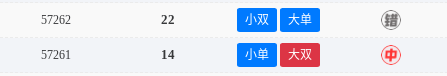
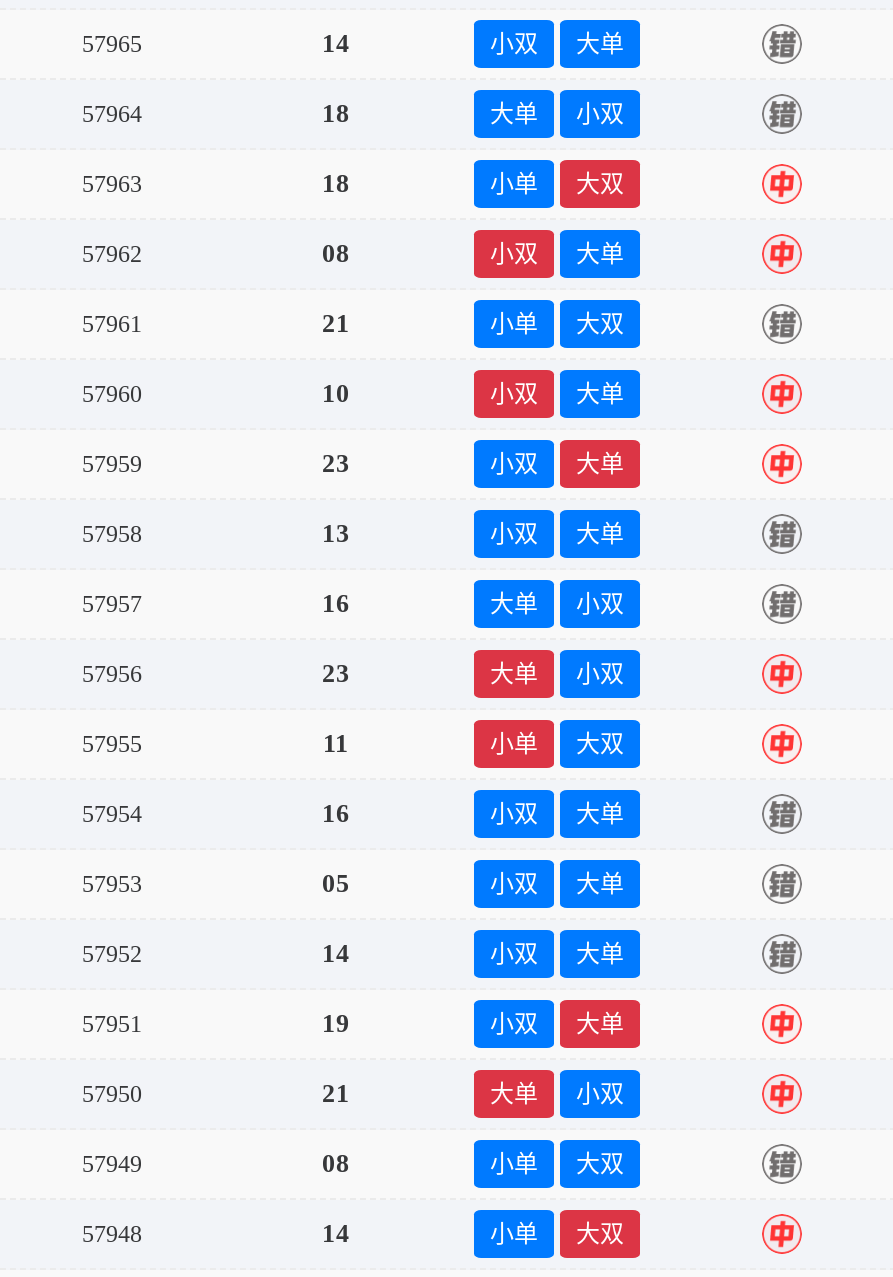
- 57262
- 22
+ 57965
+ 14

- 57261
+ 57964
+ 18
+ 大单
+ 小双
+ 错
+ 57963
+ 18
+ 小单
+ 大双
+ 中
+ 57962
+ 08
+ 小双
+ 大单
+ 中
+ 57961
+ 21
+ 小单
+ 大双
+ 错
+ 57960
+ 10
+ 小双
+ 大单
+ 中
+ 57959
+ 23
+ 小双
+ 大单
+ 中
+ 57958
+ 13
+ 小双
+ 大单
+ 错
+ 57957
+ 16
+ 大单
+ 小双
+ 错
+ 57956
+ 23
+ 大单
+ 小双
+ 中
+ 57955
+ 11
+ 小单
+ 大双
+ 中
+ 57954
+ 16
+ 小双
+ 大单
+ 错
+ 57953
+ 05
+ 小双
+ 大单
+ 错
+ 57952
+ 14
+ 小双
+ 大单
+ 错
+ 57951
+ 19
+ 小双
+ 大单
+ 中
+ 57950
+ 21
+ 大单
+ 小双
+ 中
+ 57949
+ 08
+ 小单
+ 大双
+ 错
+ 57948
